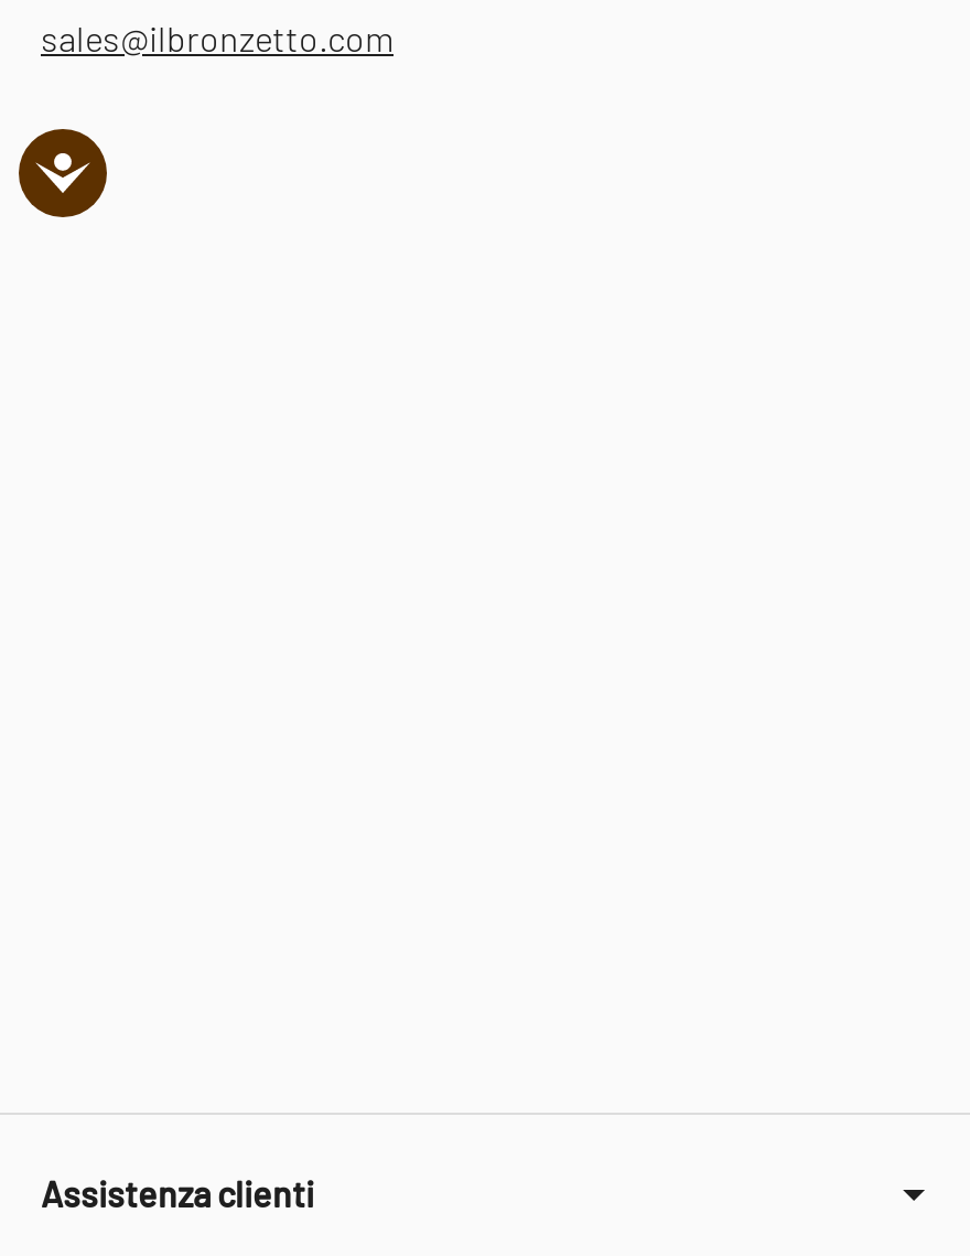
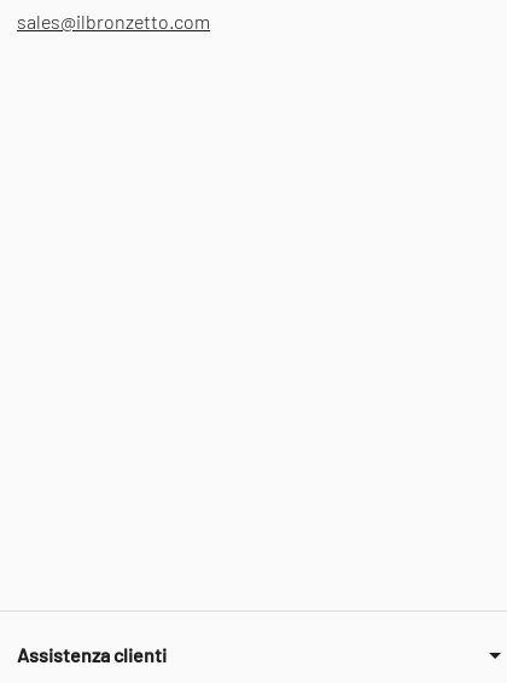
- [image]
